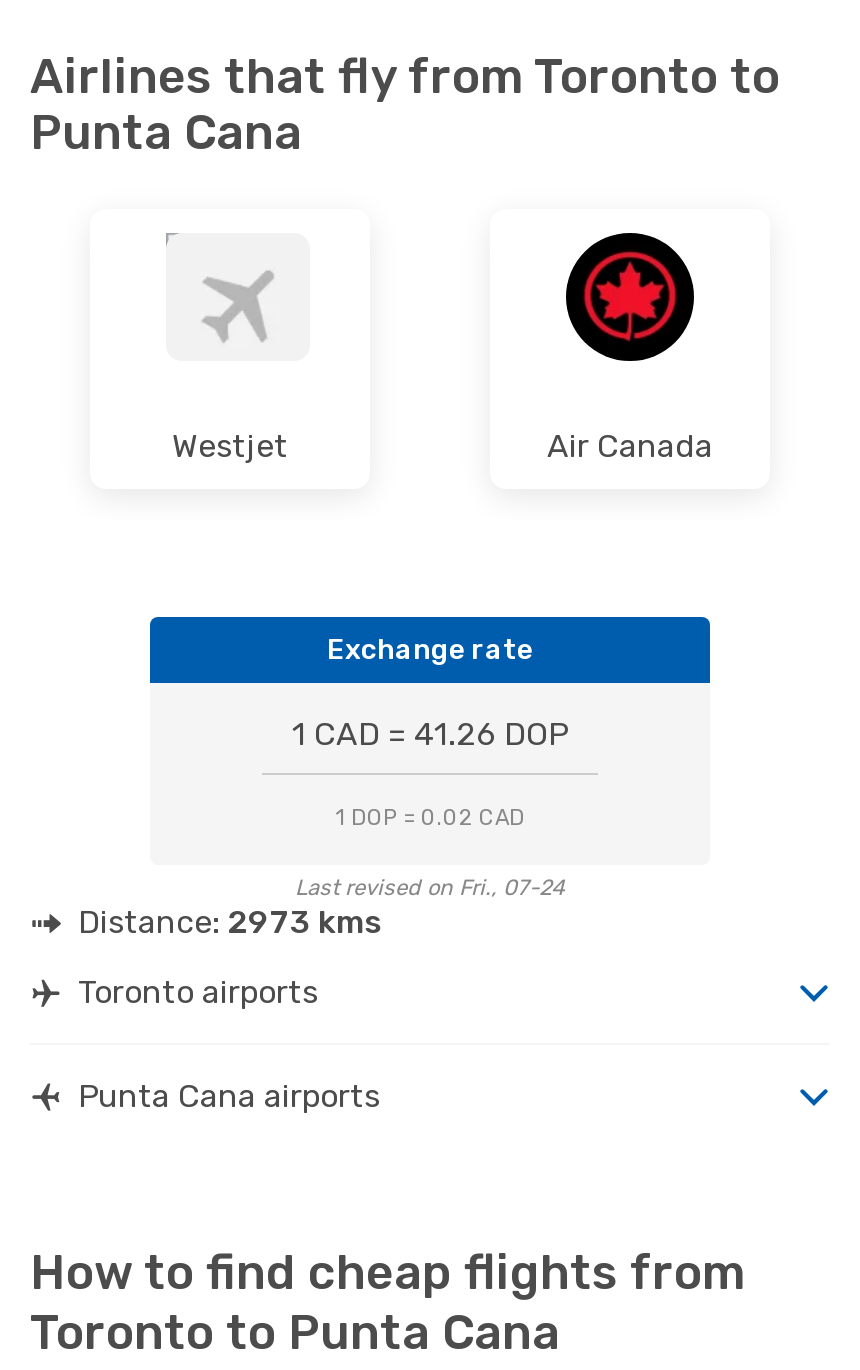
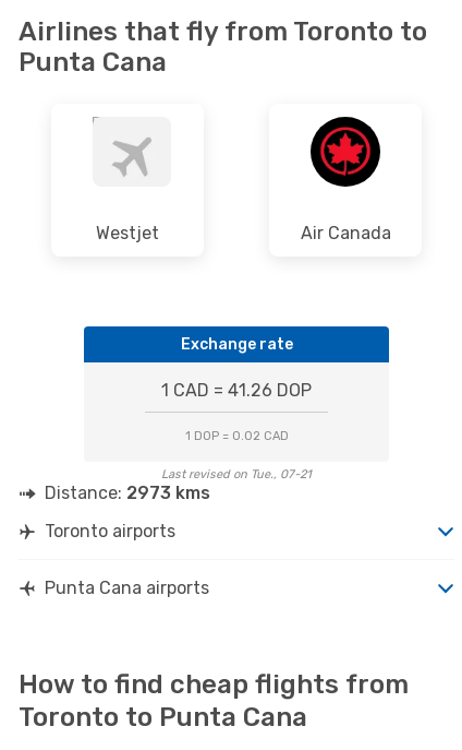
- Last revised on Fri., 07-24
+ Last revised on Tue., 07-21
